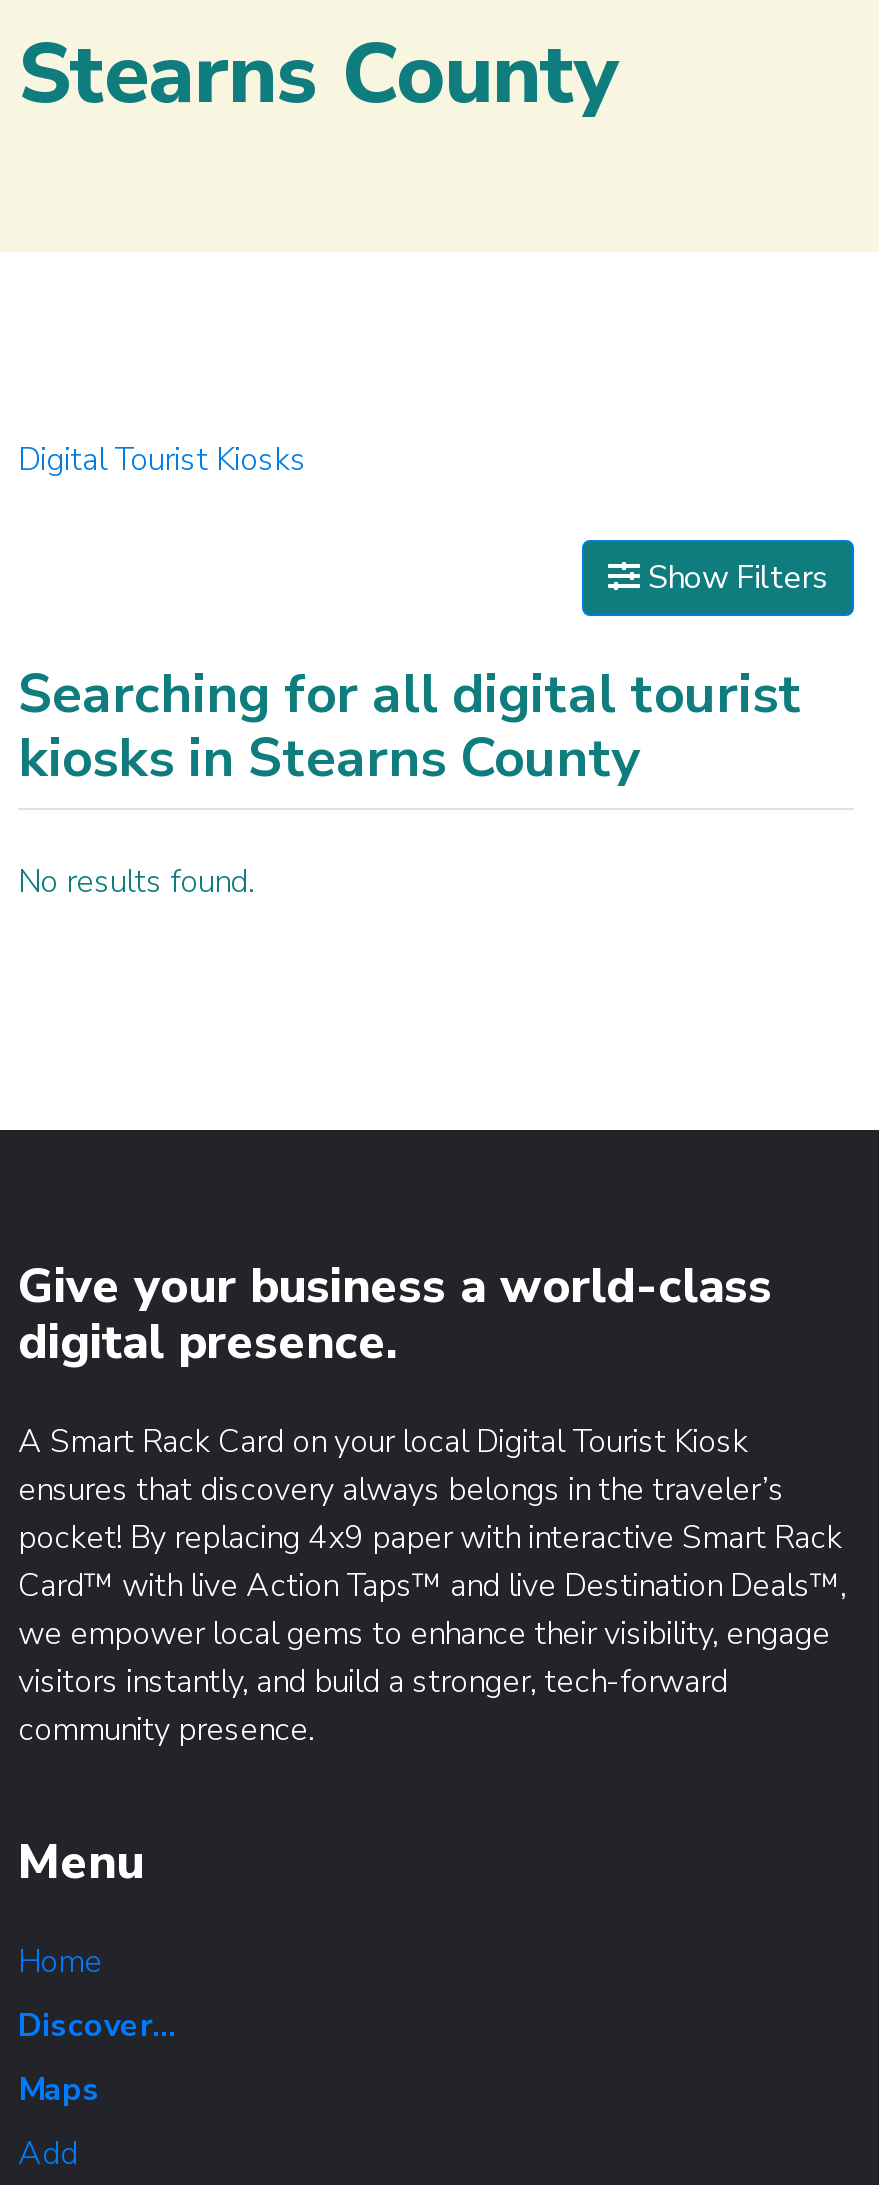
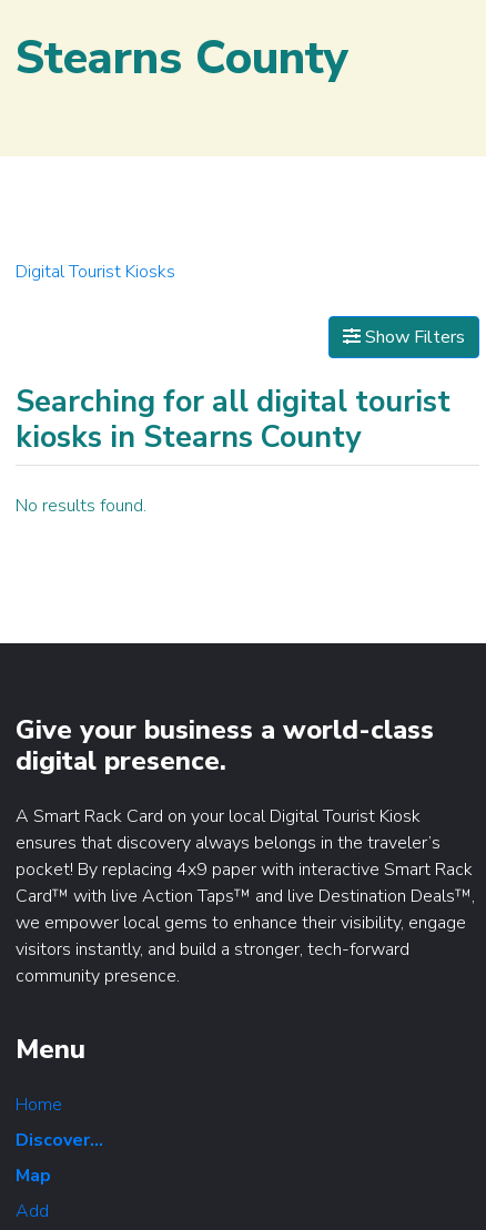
- Maps
+ Map
